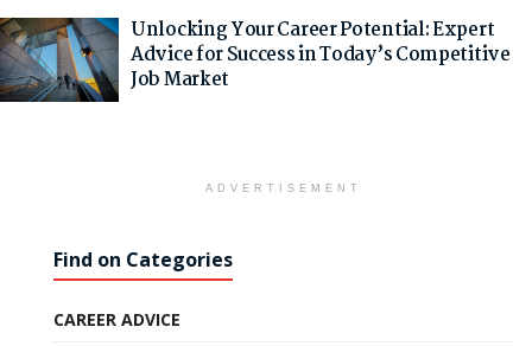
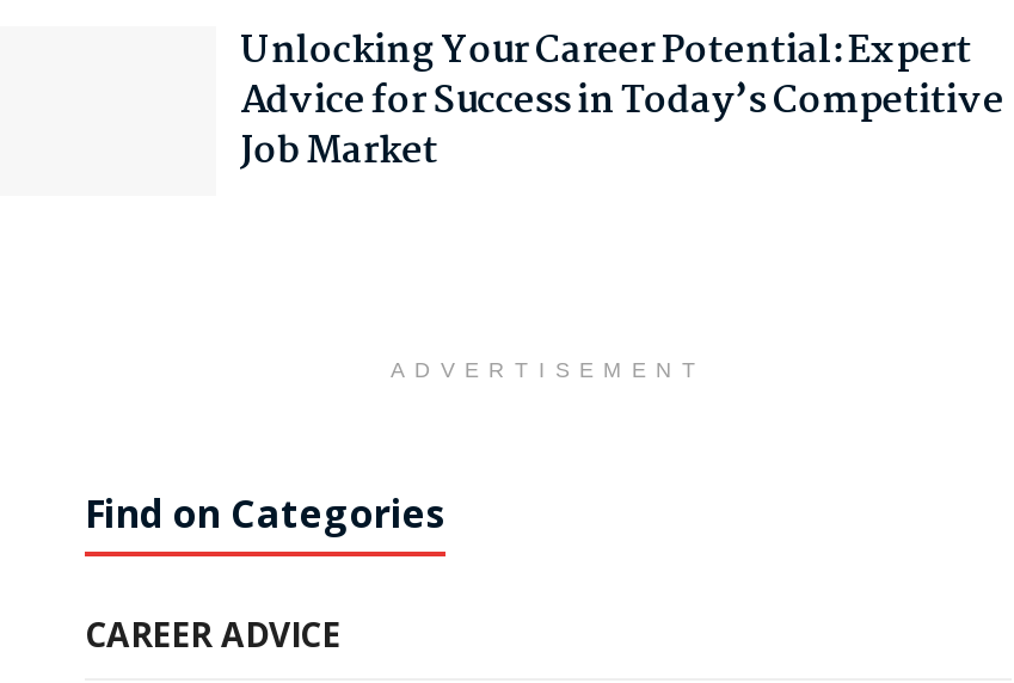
- [image]
